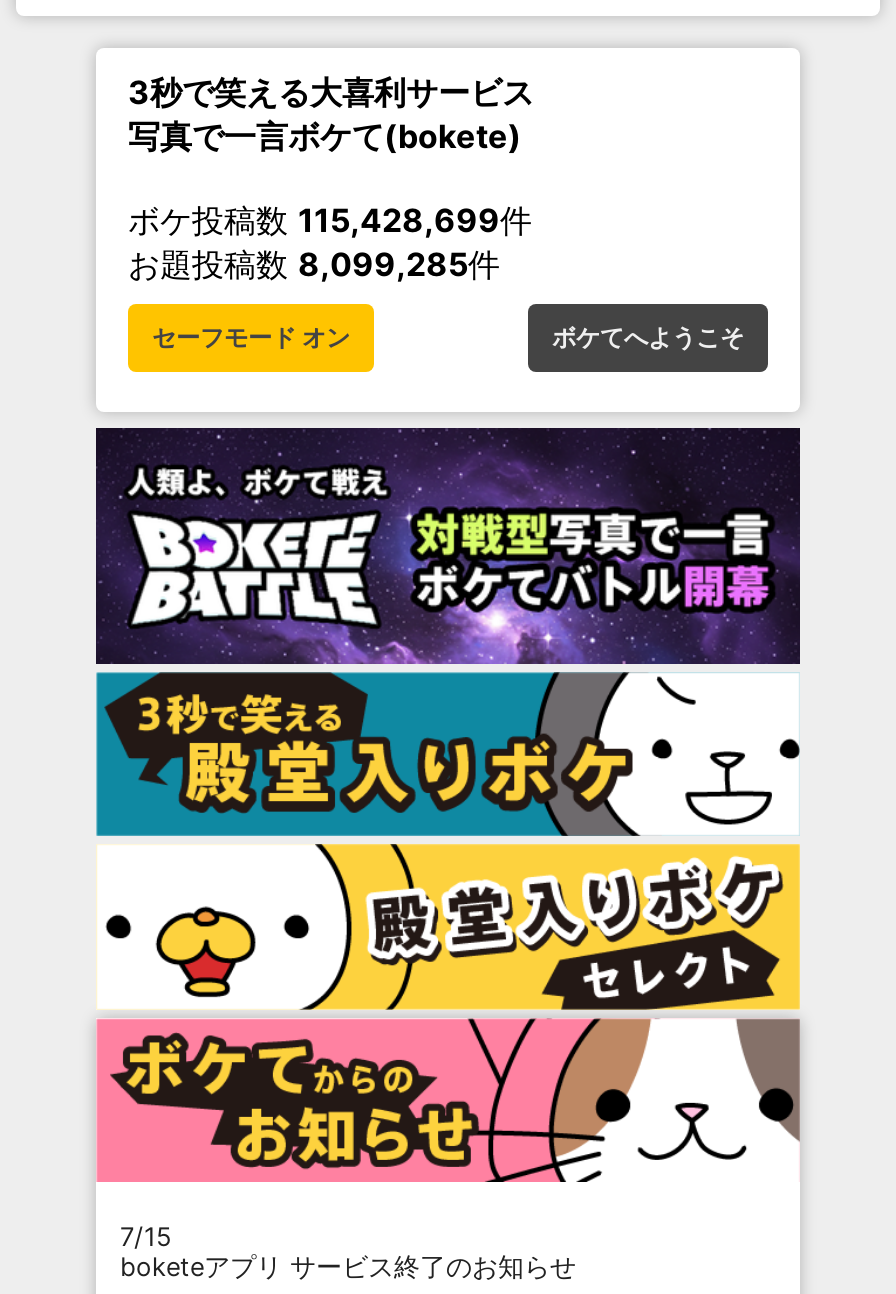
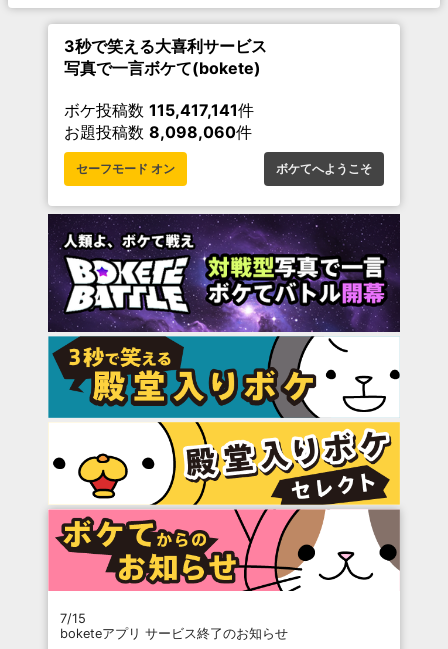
- ボケ投稿数115,428,699件
+ ボケ投稿数115,417,141件

- お題投稿数8,099,285件
+ お題投稿数8,098,060件
